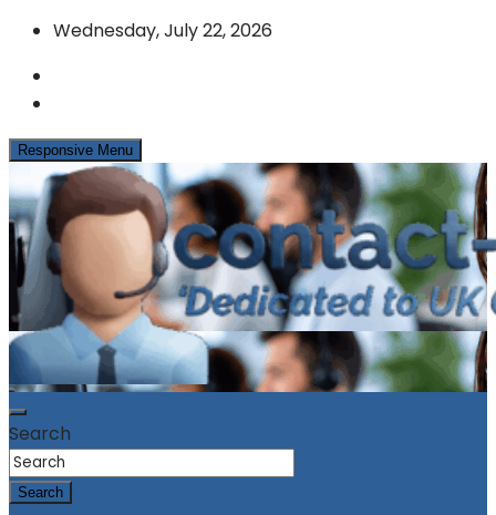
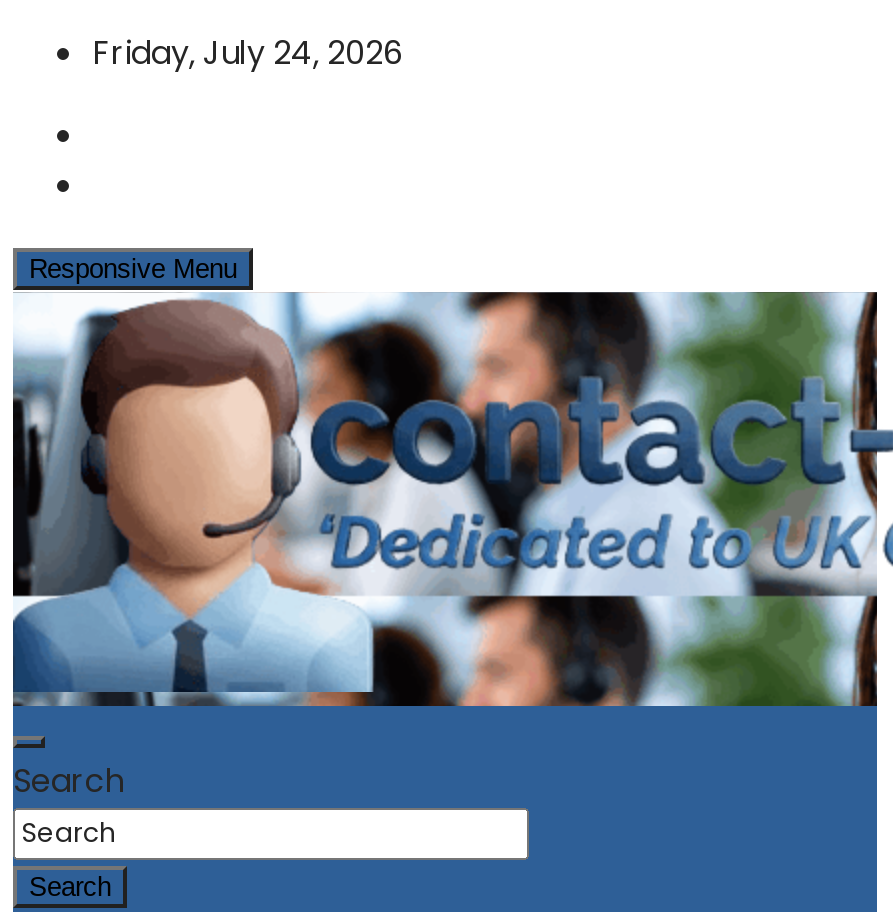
- Wednesday, July 22, 2026
+ Friday, July 24, 2026
